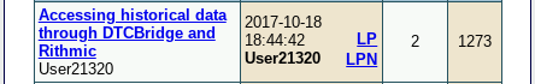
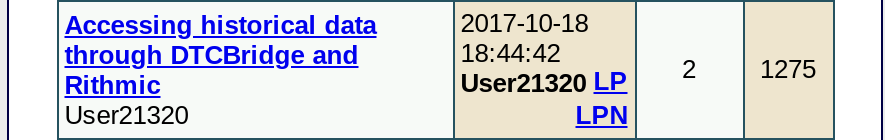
- 1273
+ 1275
